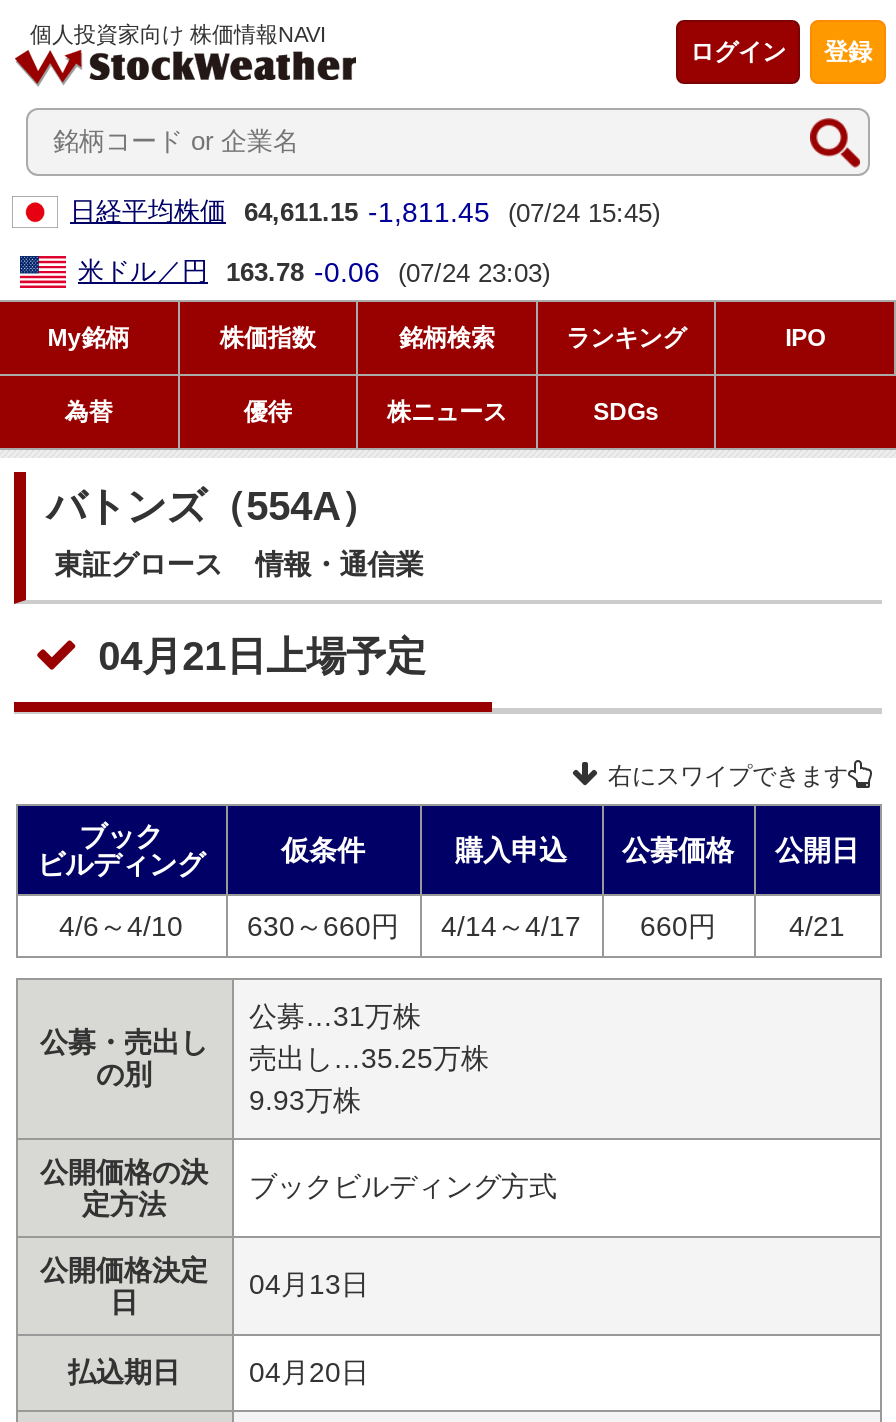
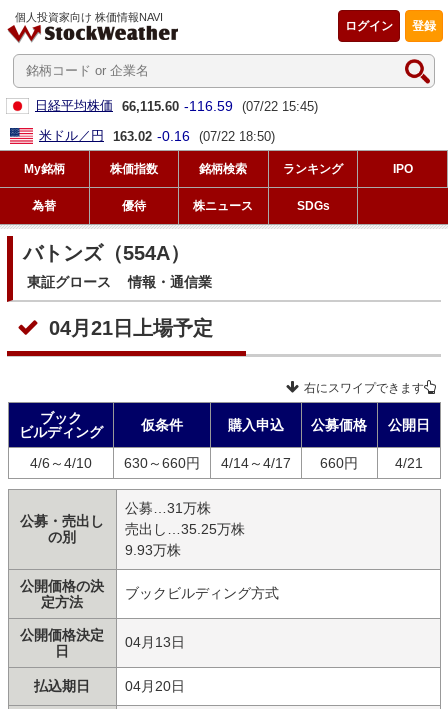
- 日経平均株価 64,611.15 -1,811.45 (07/24 15:45)
+ 日経平均株価 66,115.60 -116.59 (07/22 15:45)

- 米ドル／円 163.78 -0.06 (07/24 23:03)
+ 米ドル／円 163.02 -0.16 (07/22 18:50)
